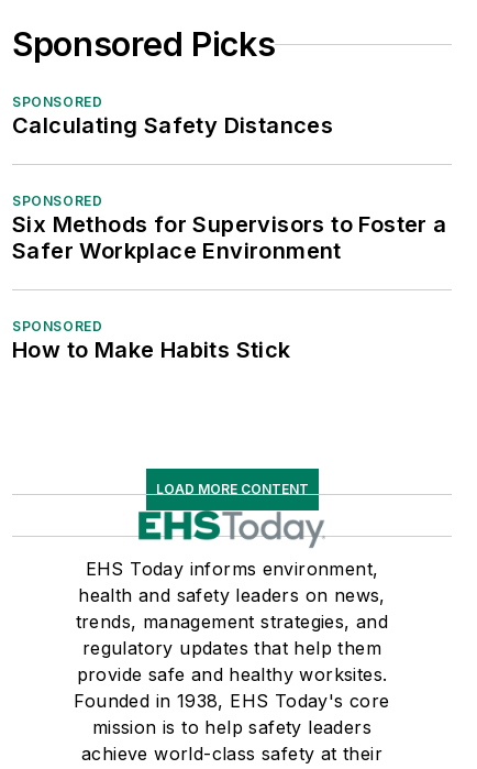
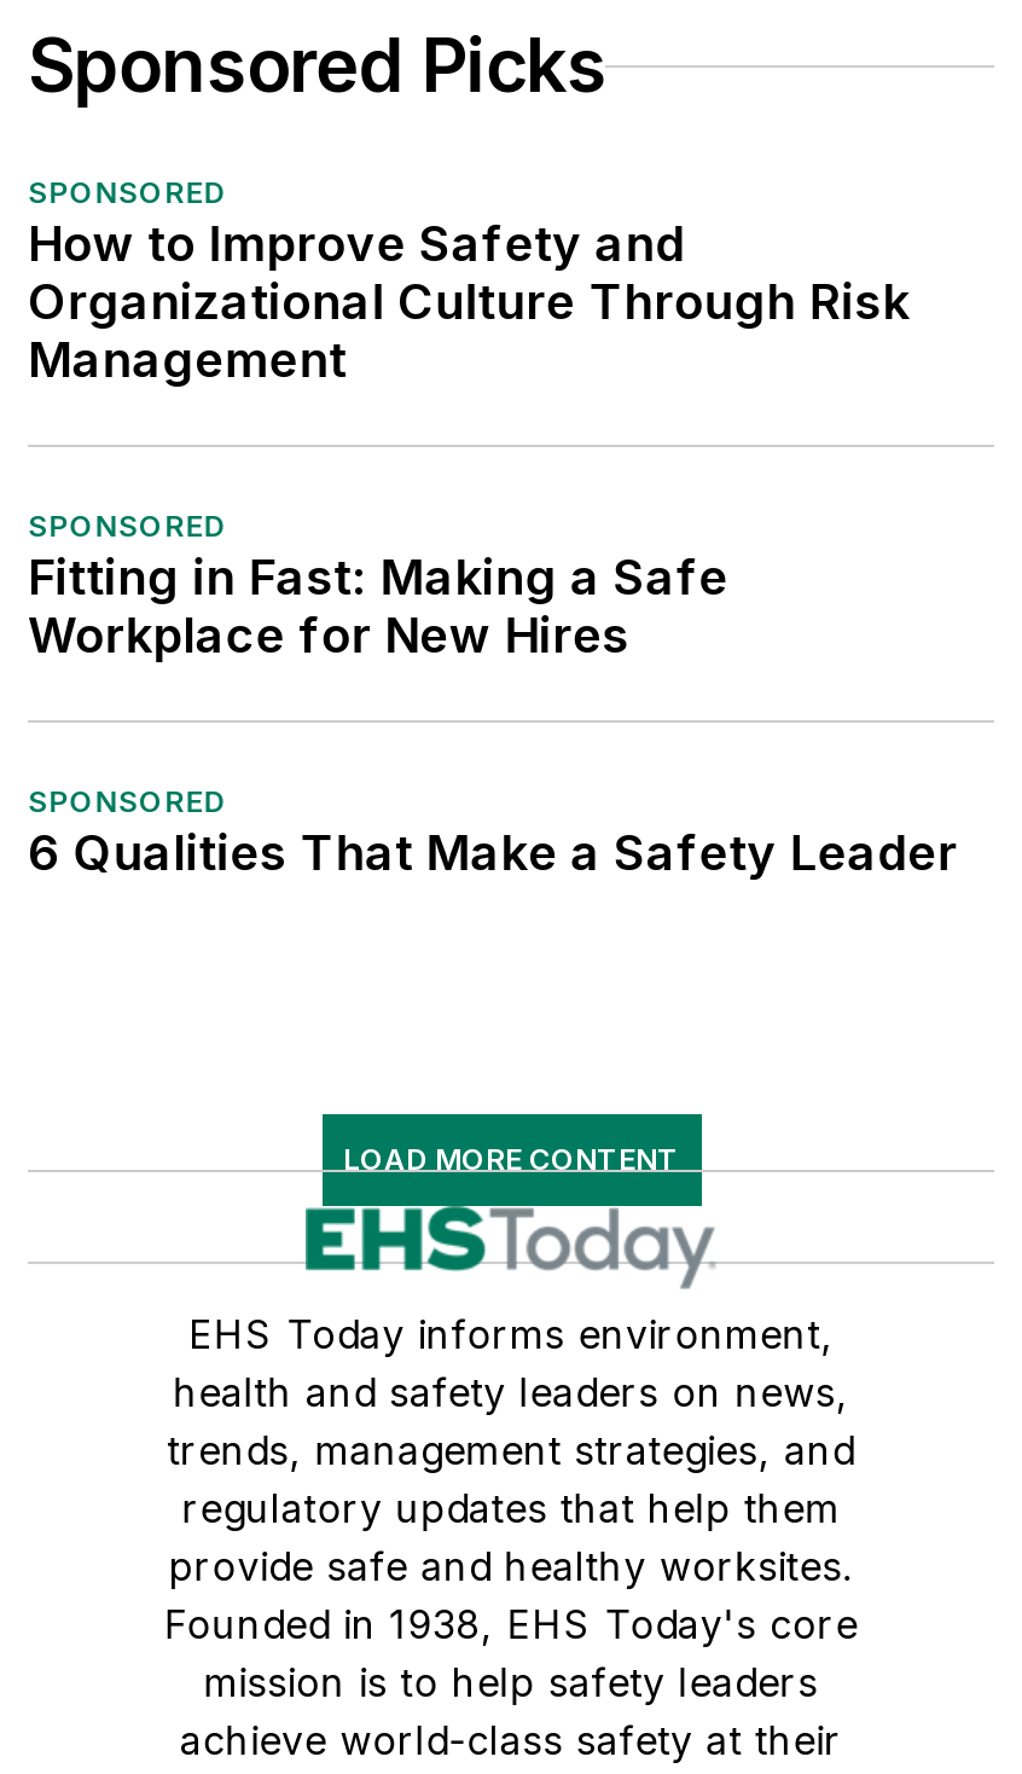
- Calculating Safety Distances
+ How to Improve Safety and
+ Organizational Culture Through Risk
+ Management

- Six Methods for Supervisors to Foster a
- Safer Workplace Environment
+ Fitting in Fast: Making a Safe
+ Workplace for New Hires

- How to Make Habits Stick
+ 6 Qualities That Make a Safety Leader
